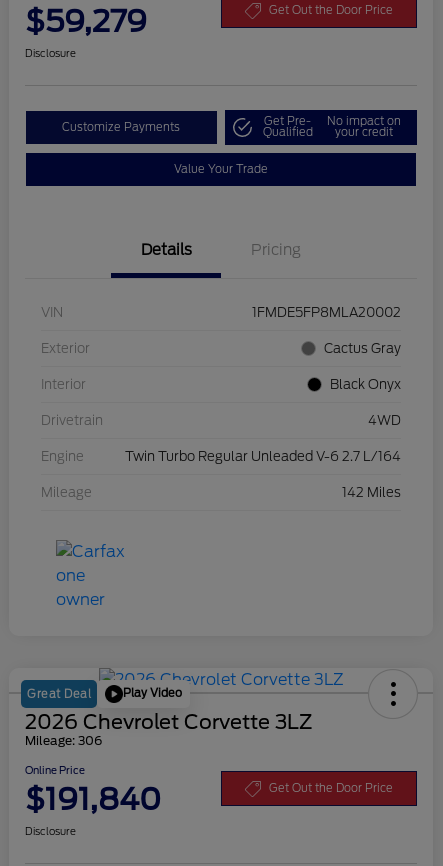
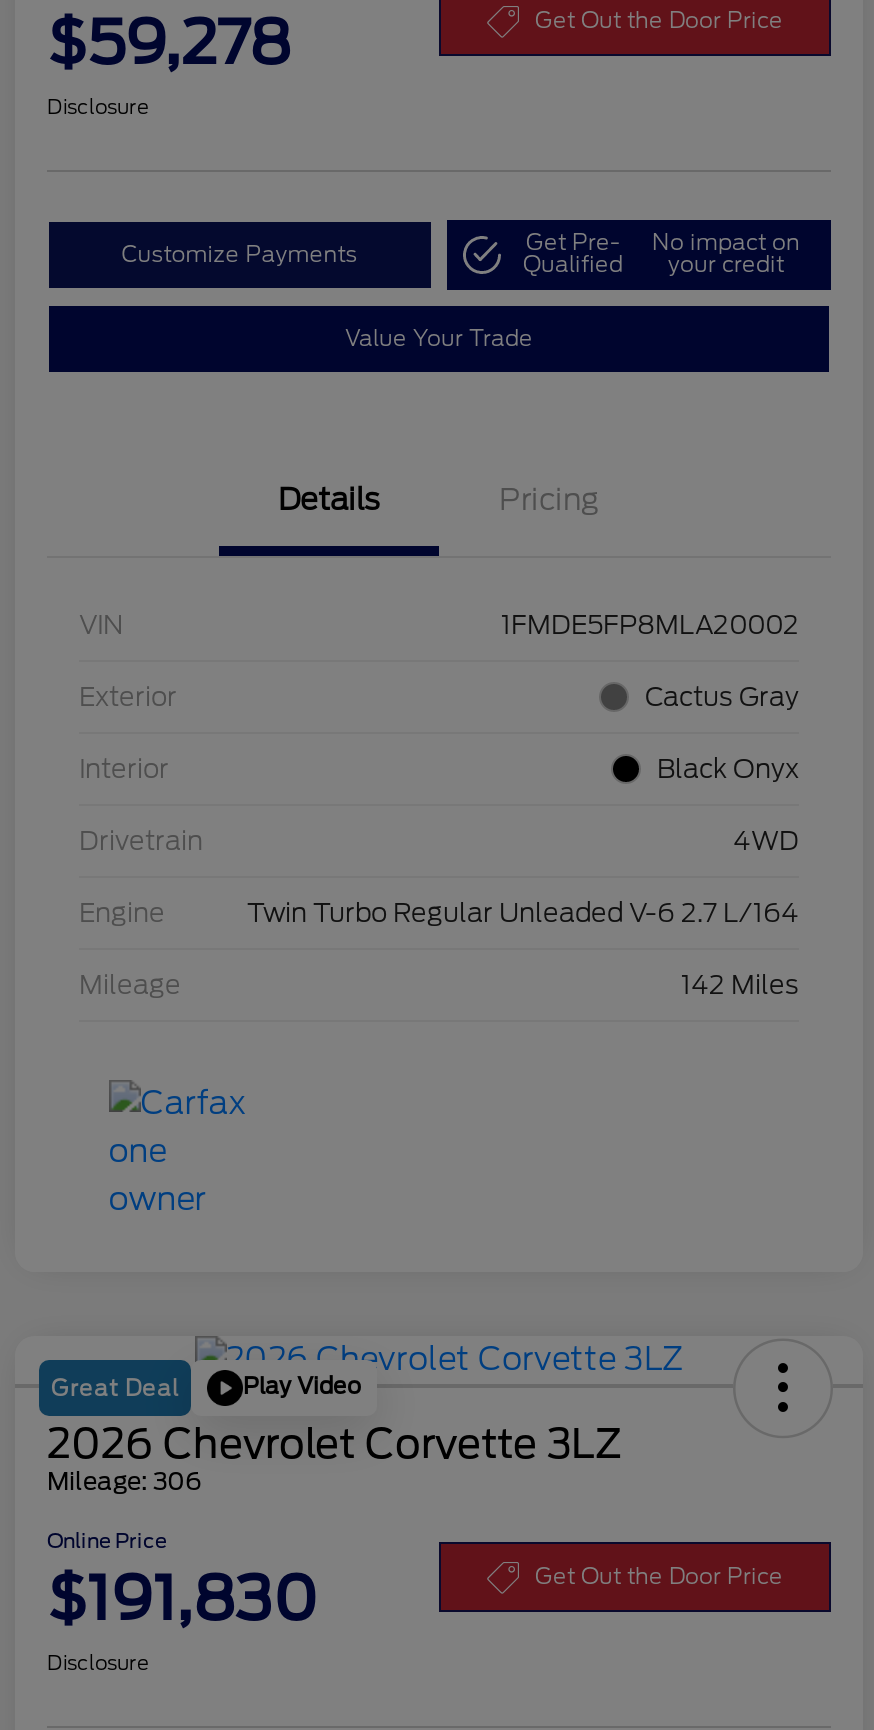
- $59,279
+ $59,278

- $191,840
+ $191,830
